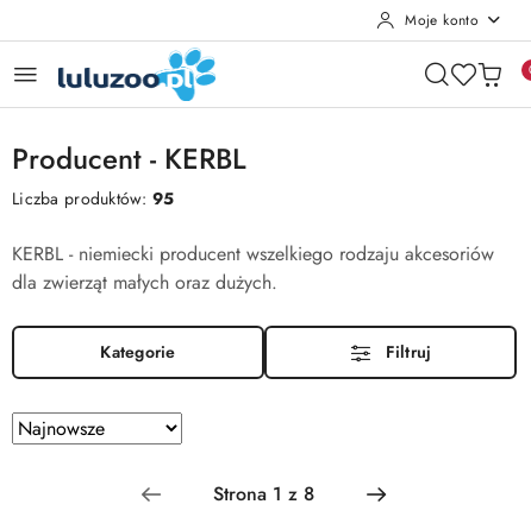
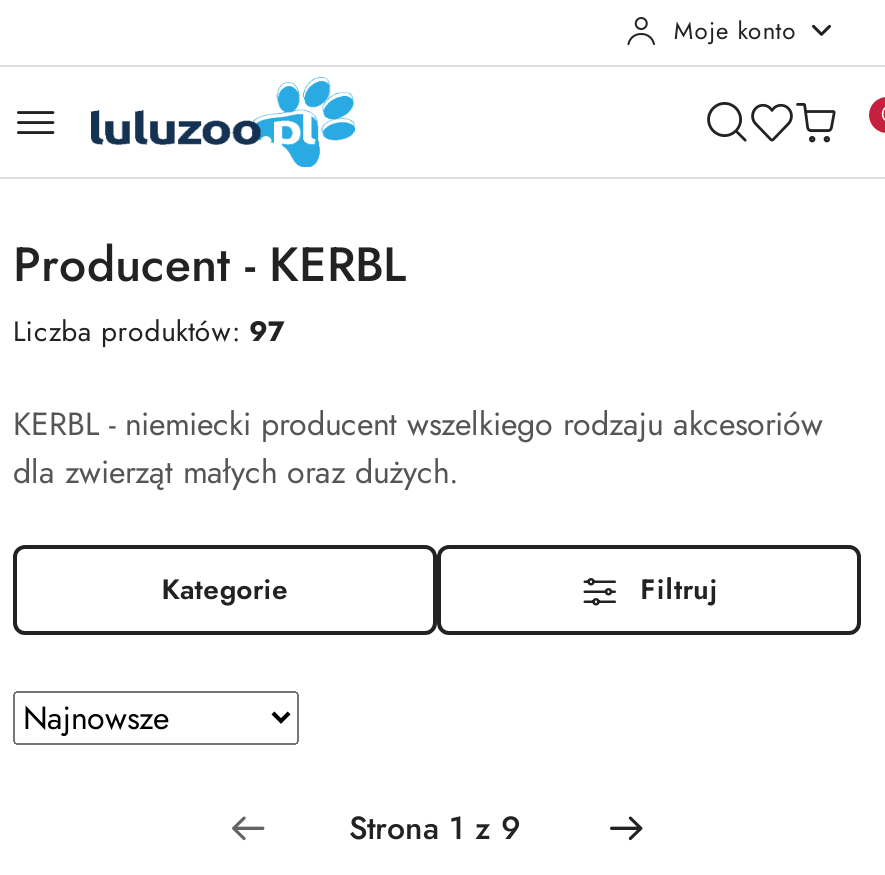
- Liczba produktów: 95
+ Liczba produktów: 97
